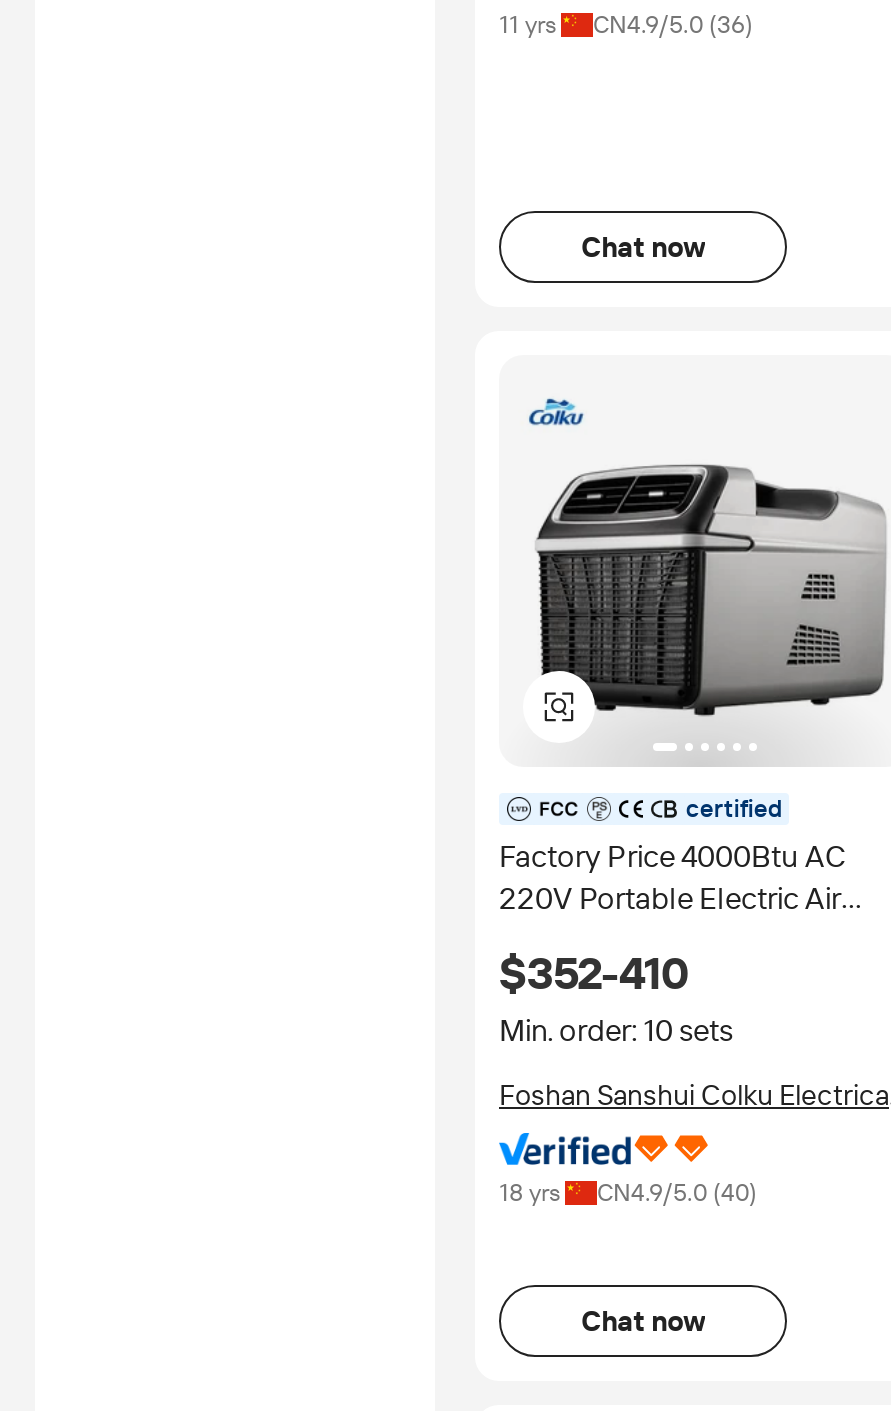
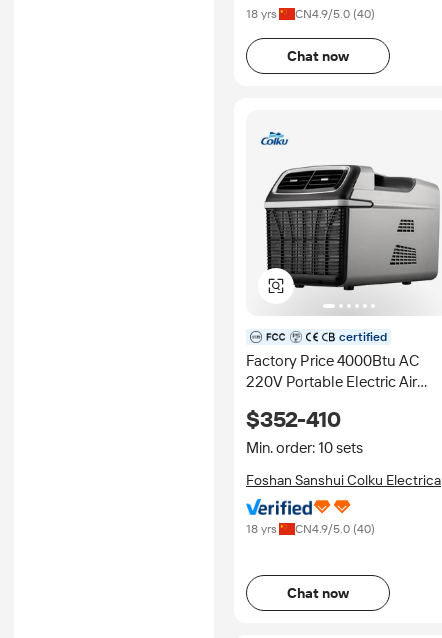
- 11 yrs
- CN4.9/5.0 (36)
+ 18 yrs
+ CN4.9/5.0 (40)
